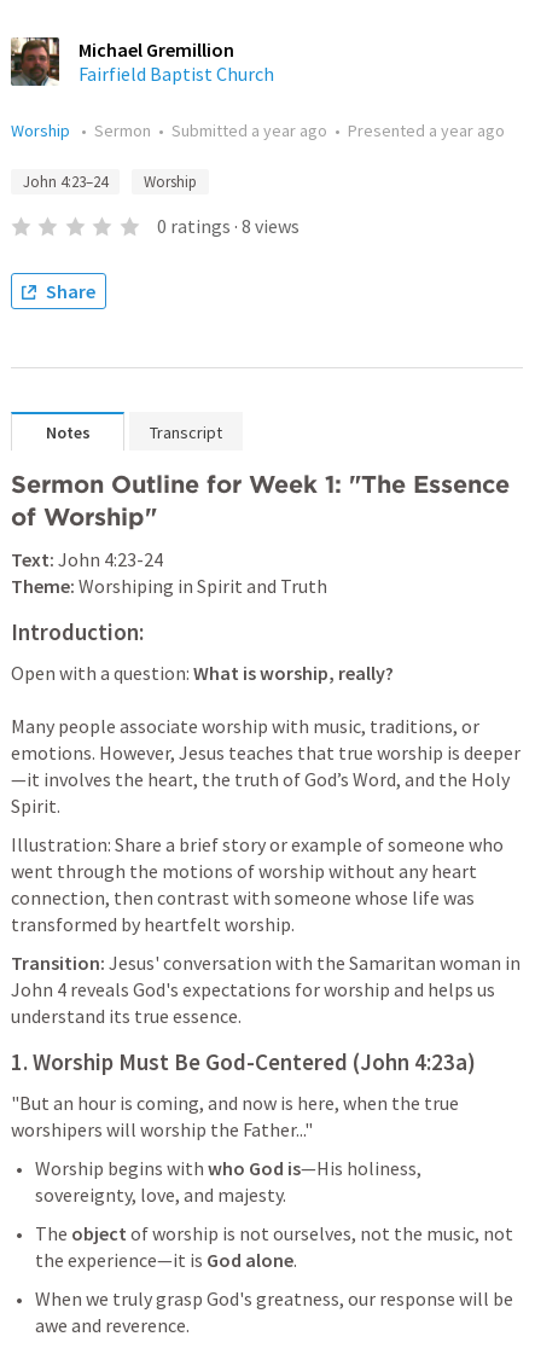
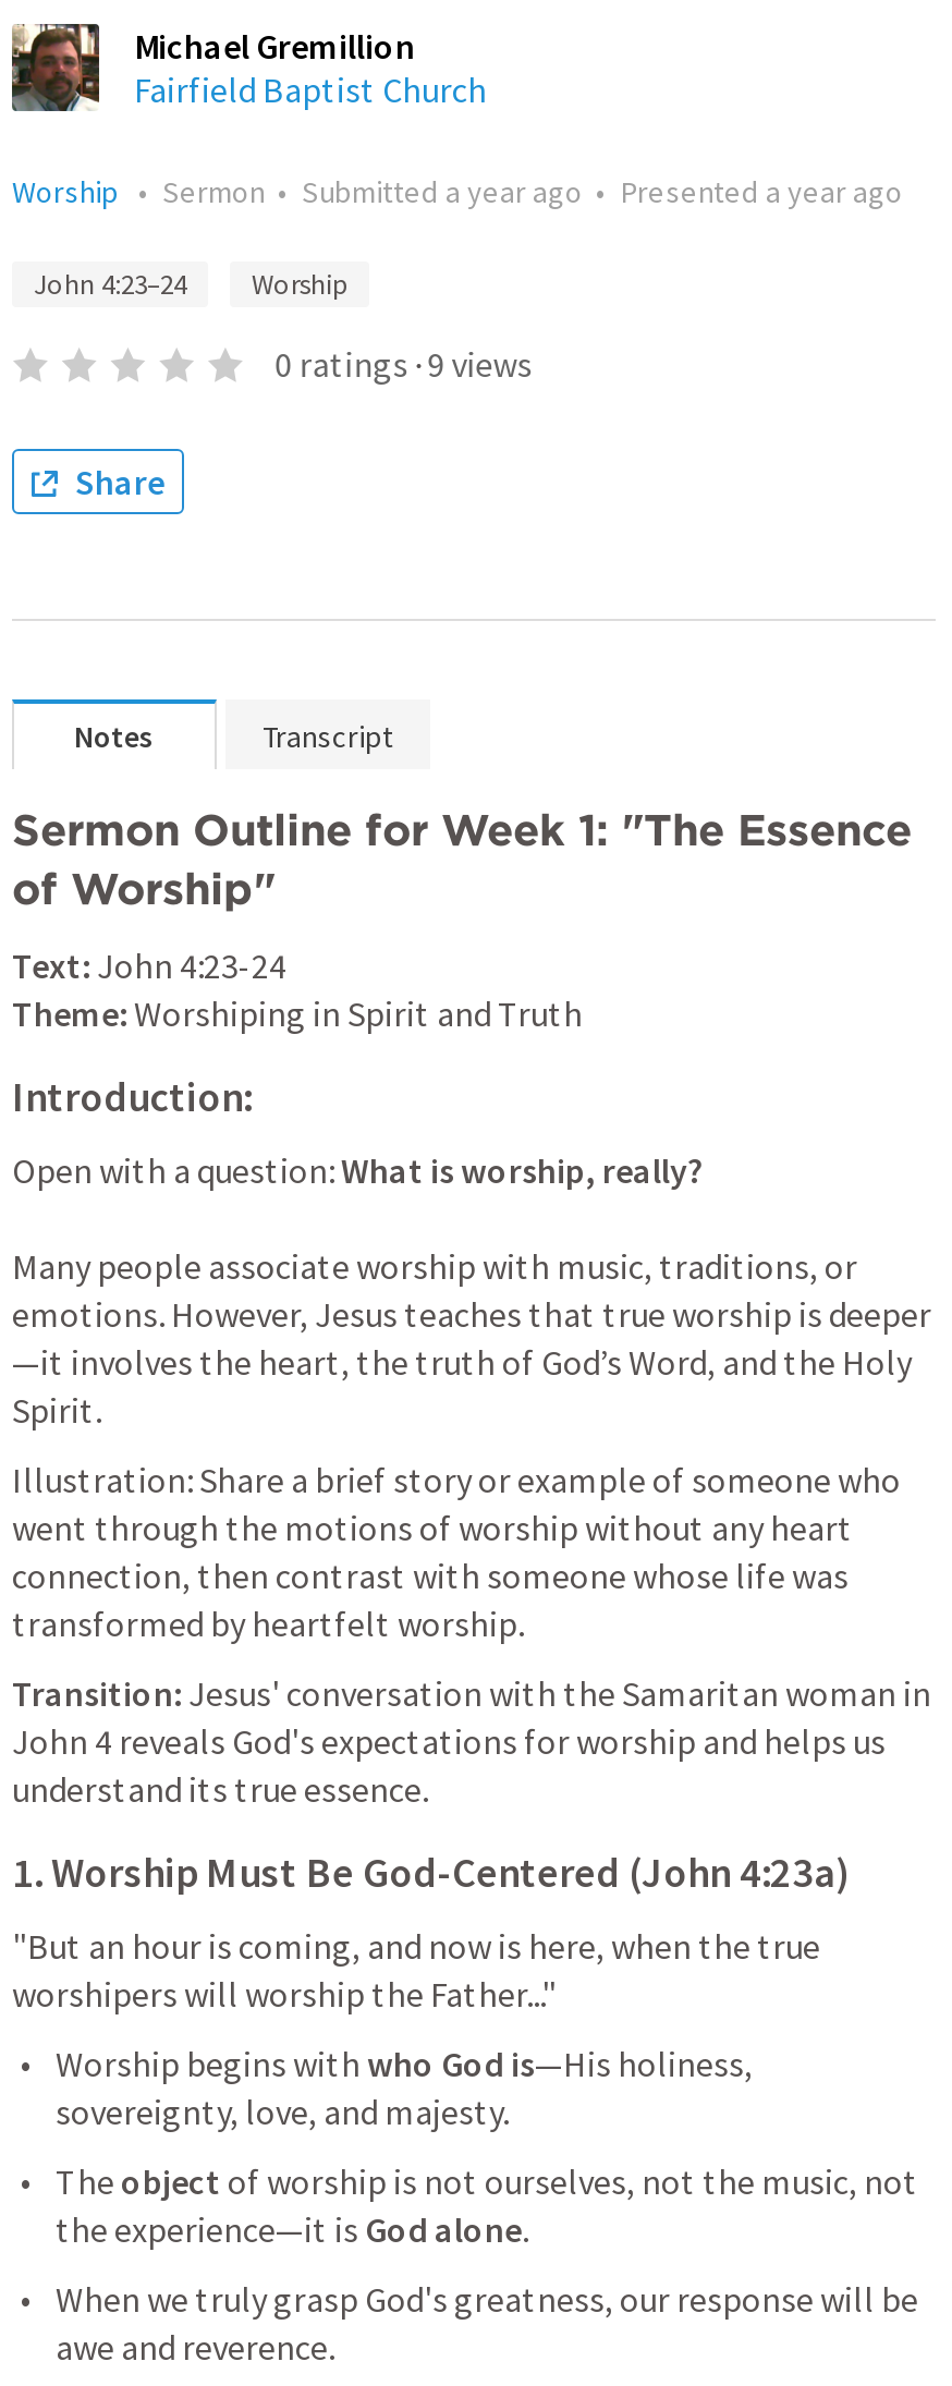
- 0 ratings · 8 views
+ 0 ratings · 9 views
